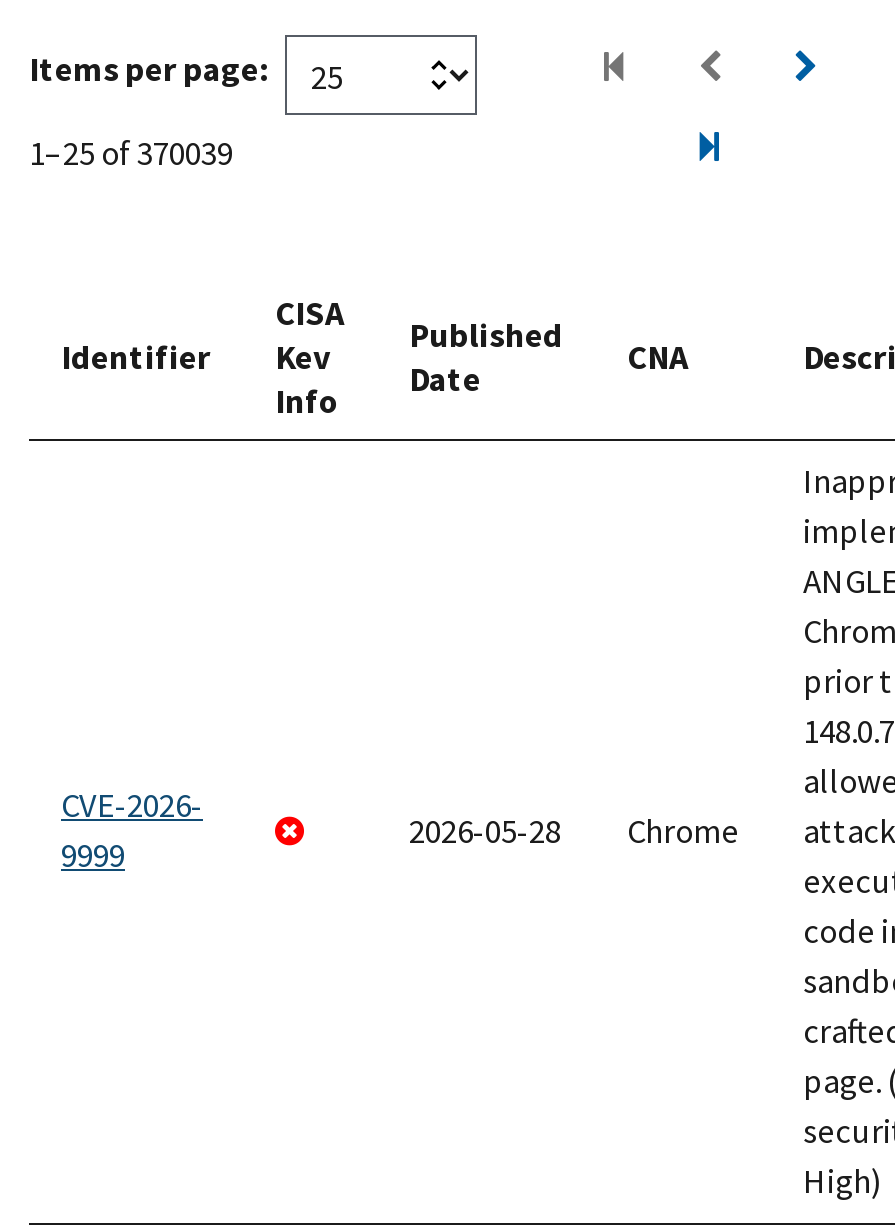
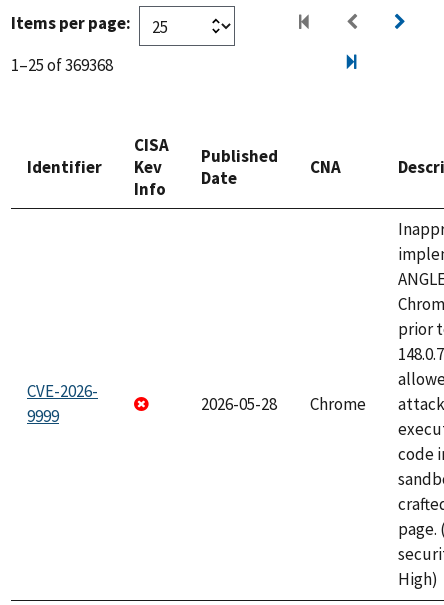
- 1–25 of 370039
+ 1–25 of 369368
